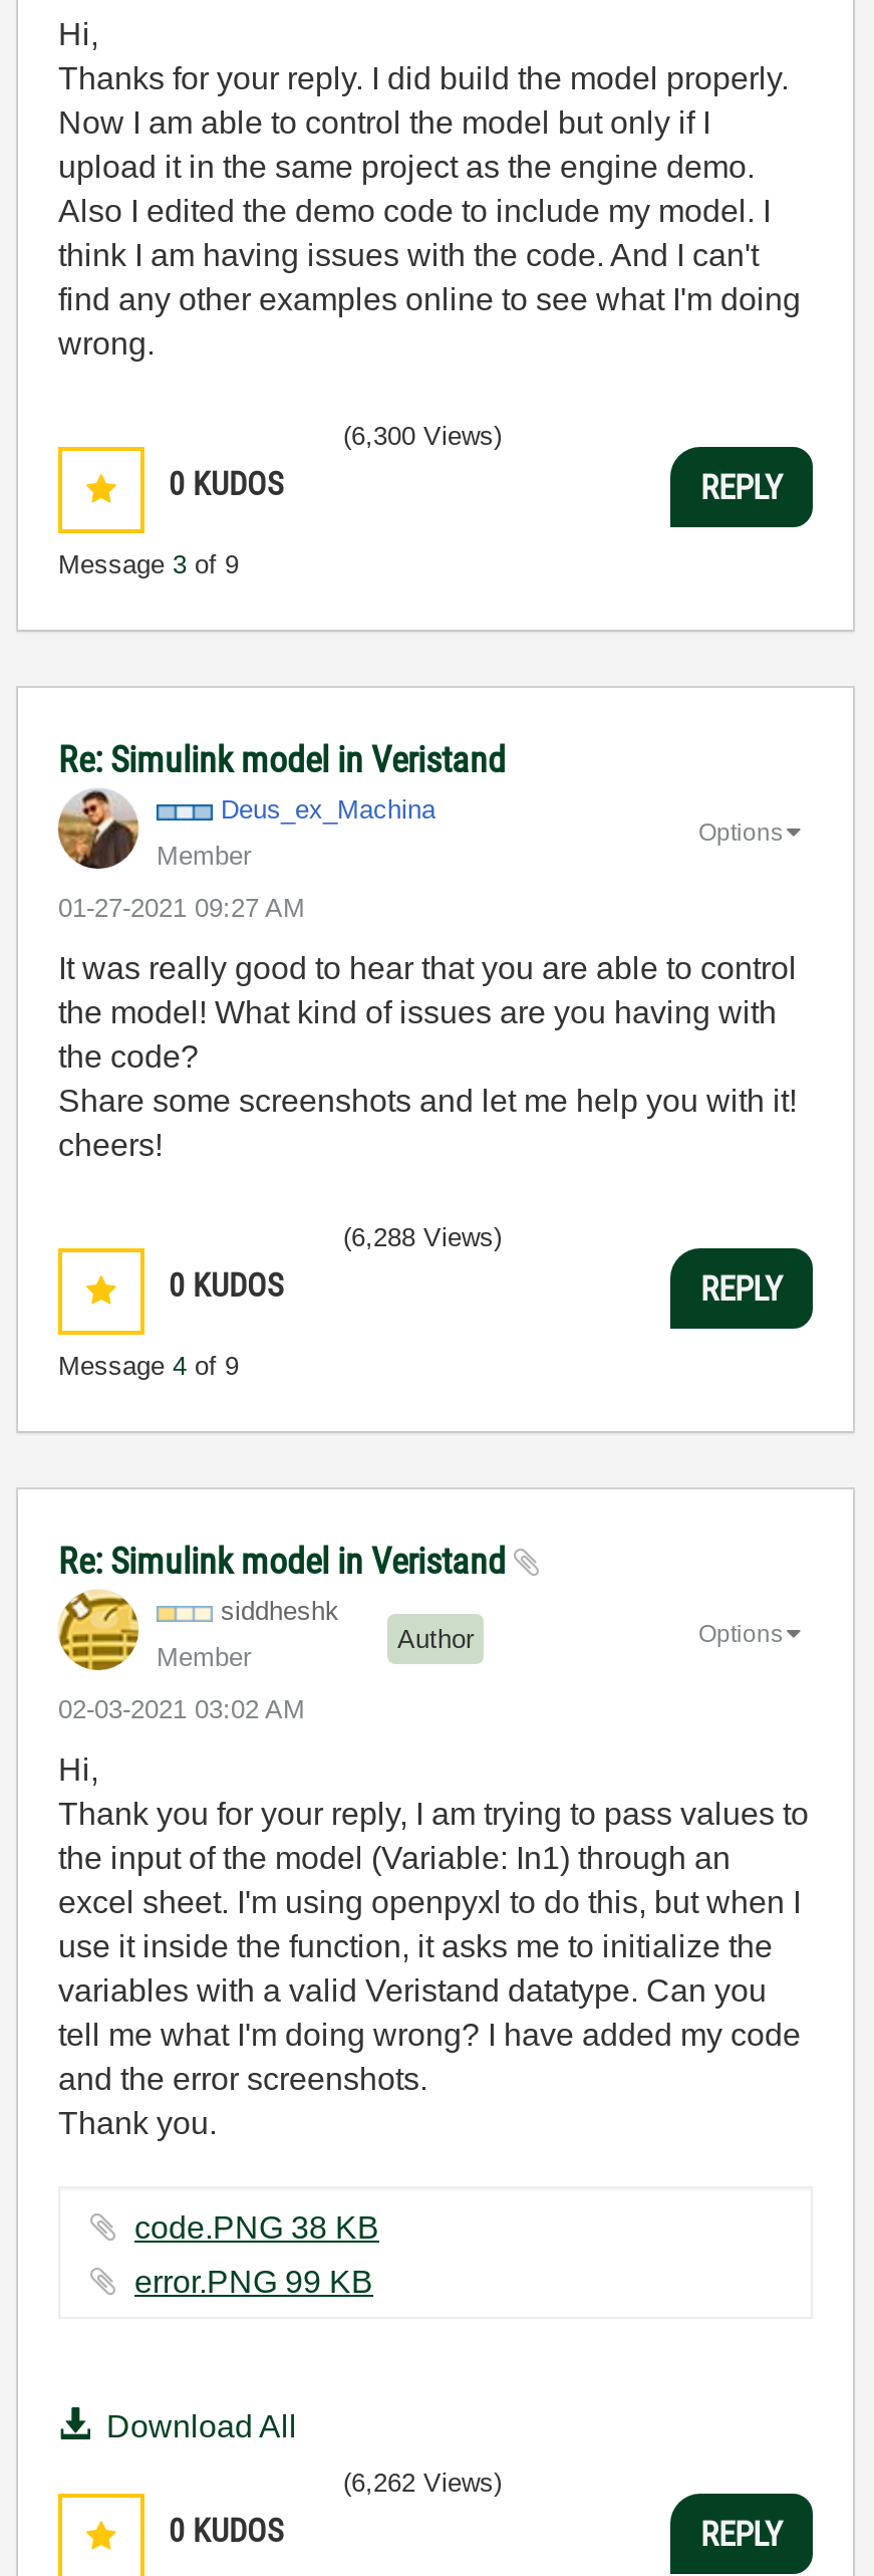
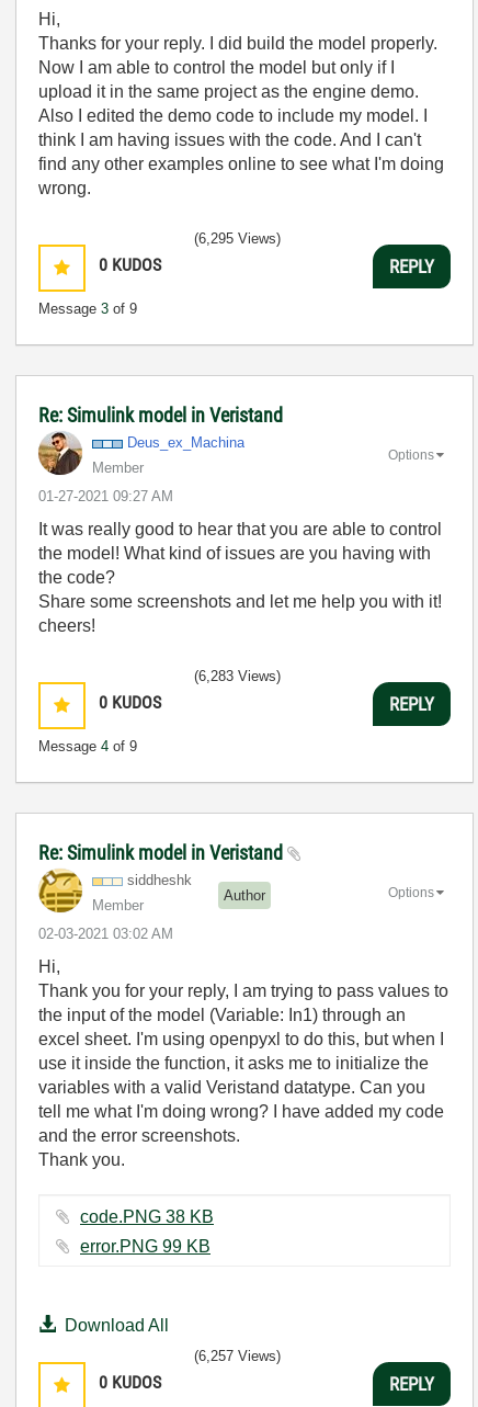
- (6,300 Views)
+ (6,295 Views)

- (6,288 Views)
+ (6,283 Views)

- (6,262 Views)
+ (6,257 Views)
